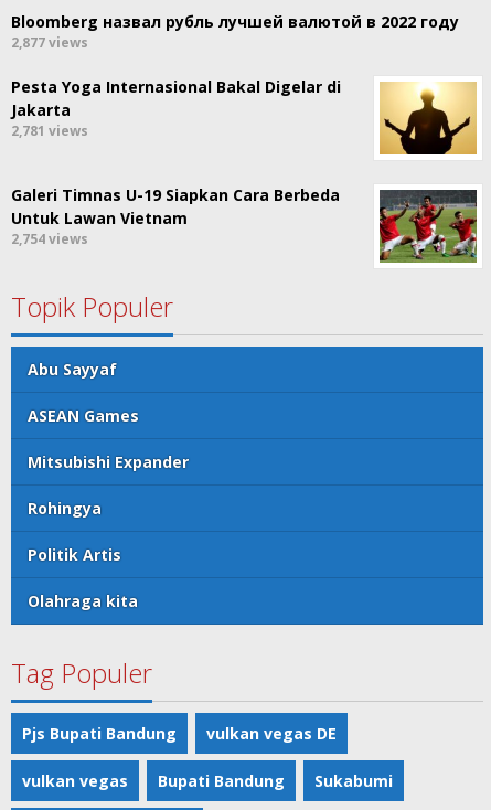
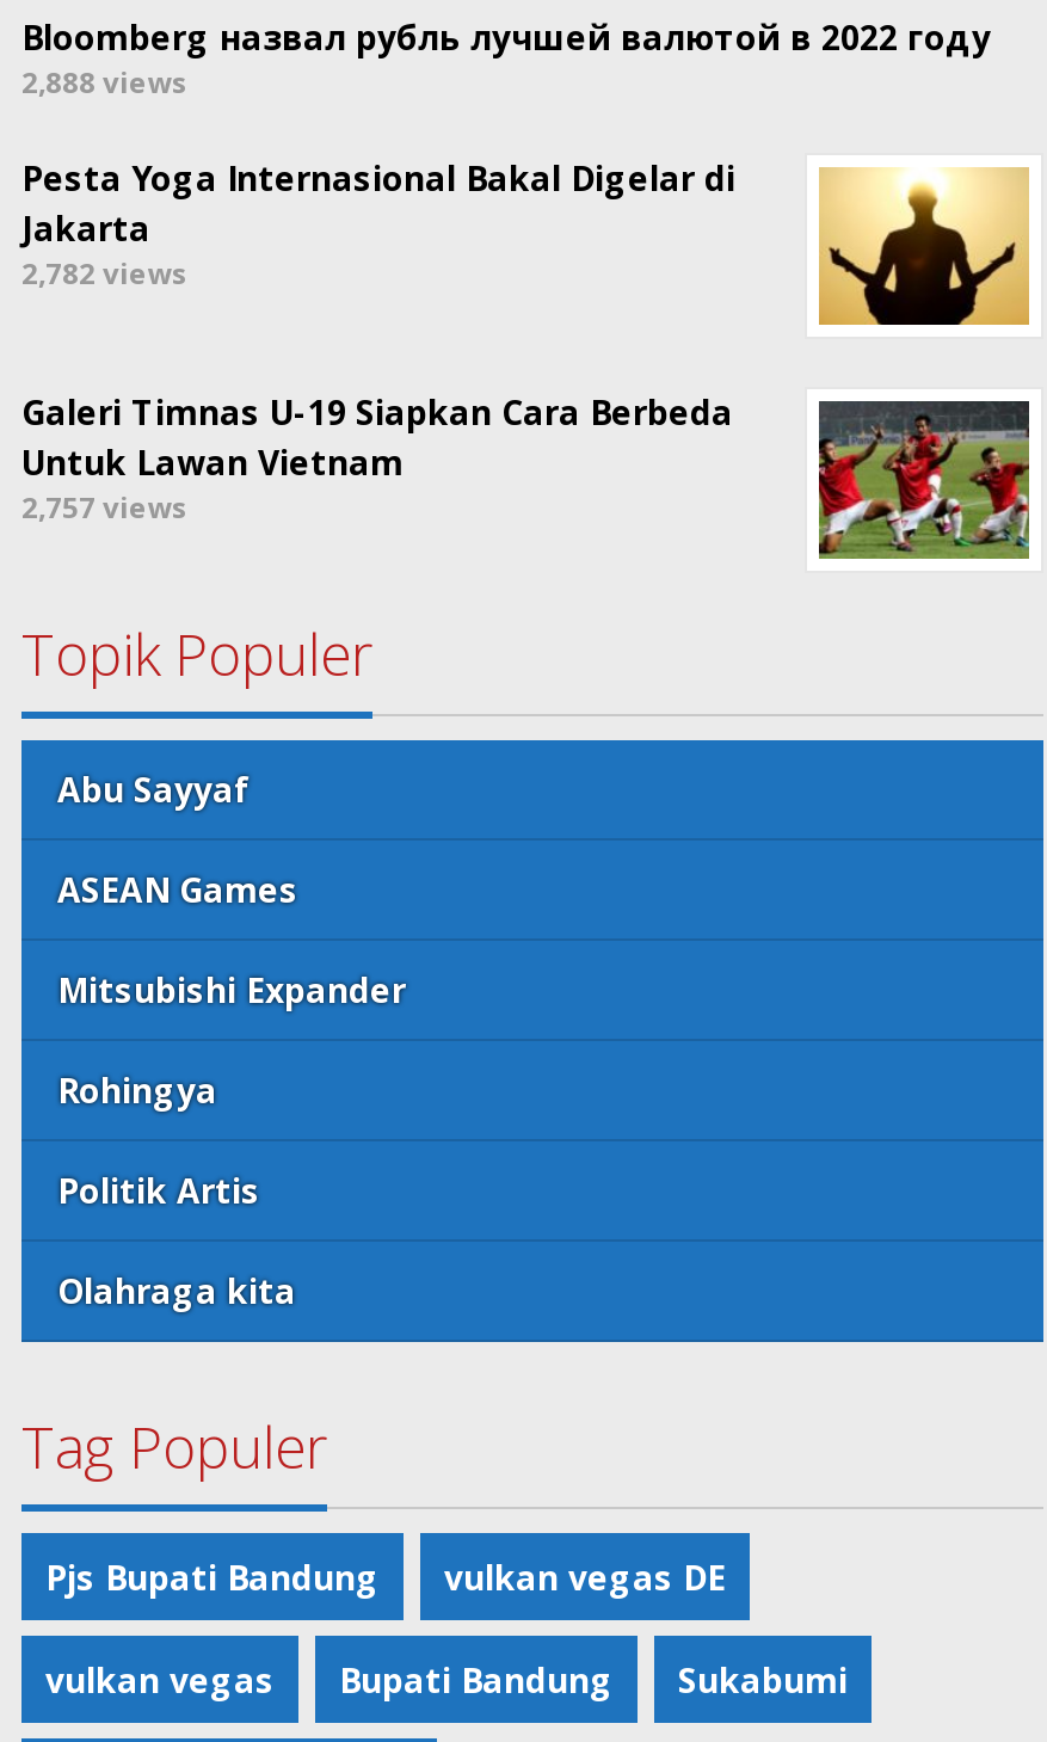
- 2,877 views
+ 2,888 views

- 2,781 views
+ 2,782 views

- 2,754 views
+ 2,757 views
